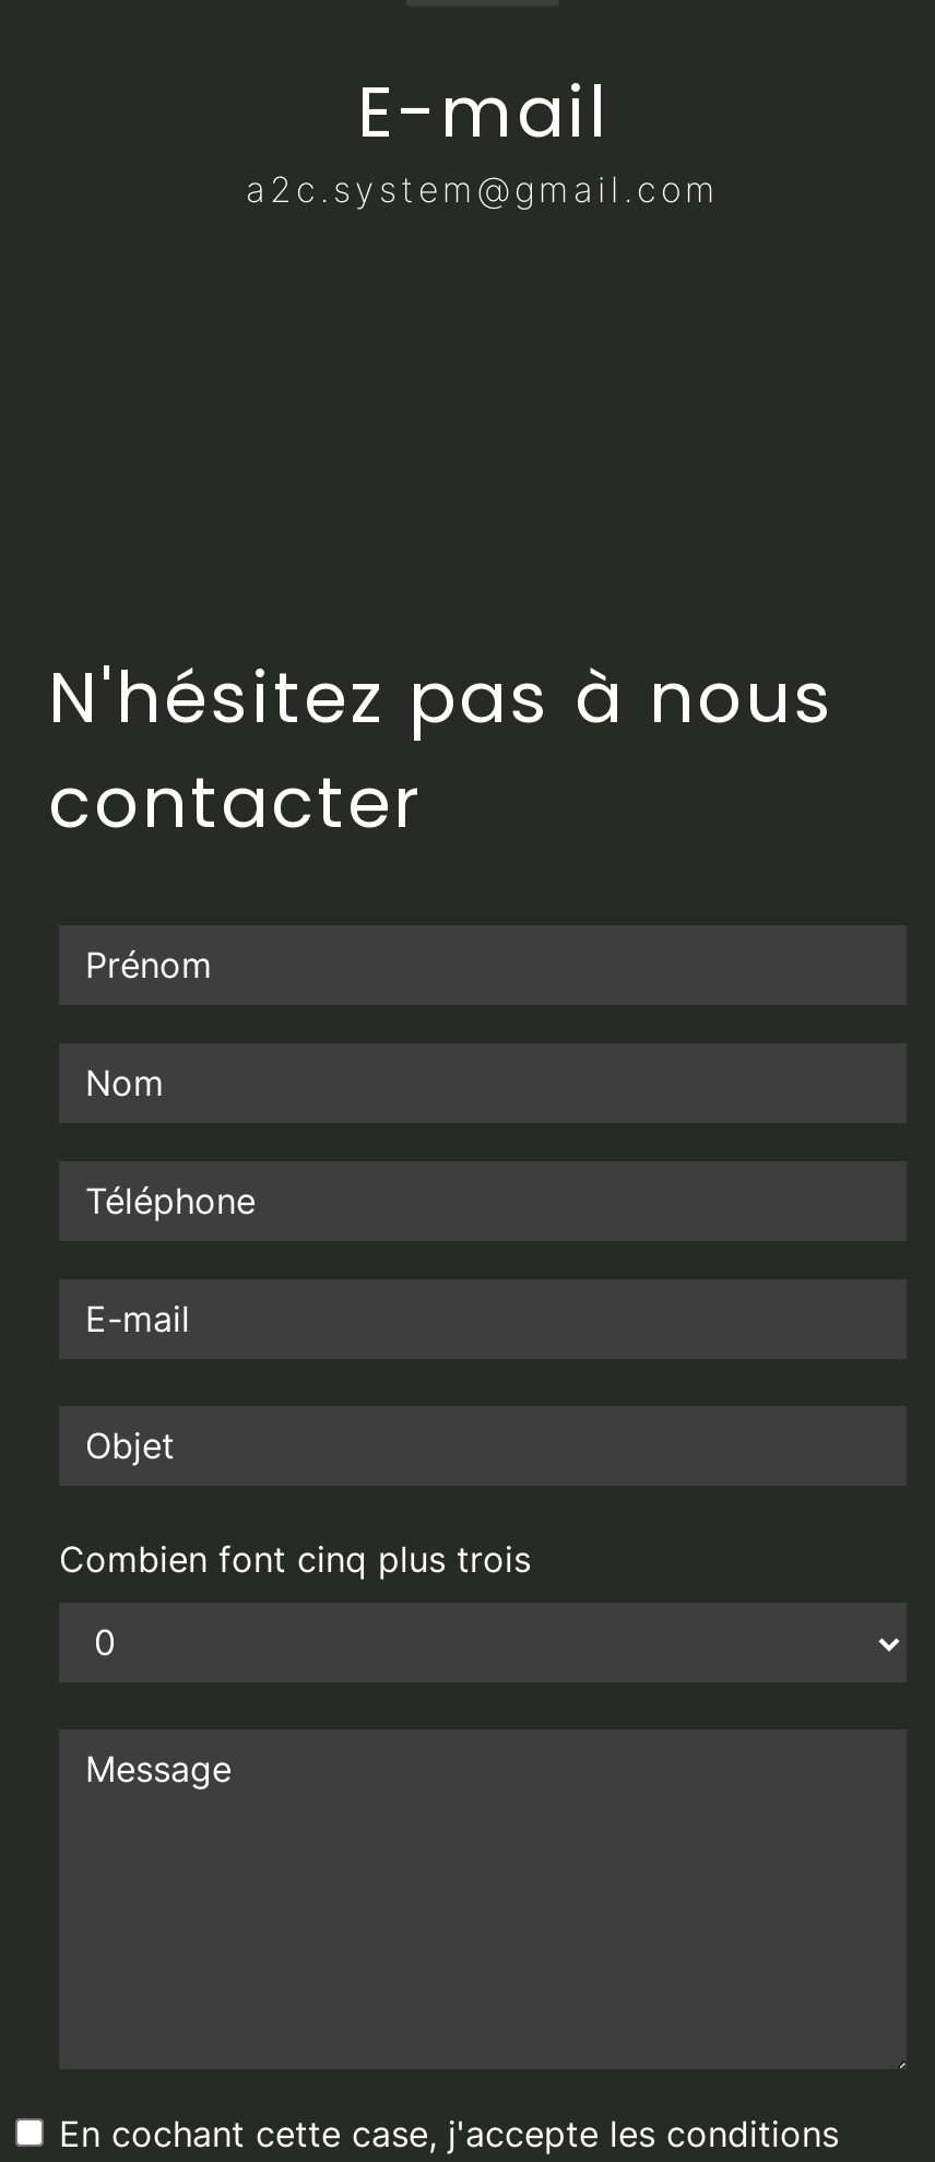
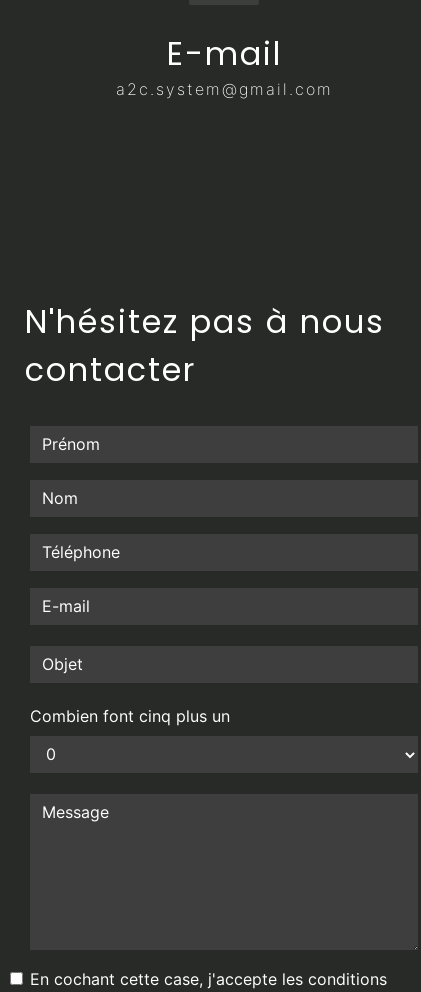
- Combien font cinq plus trois
+ Combien font cinq plus un
